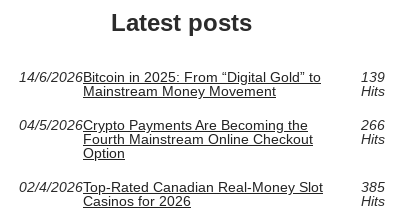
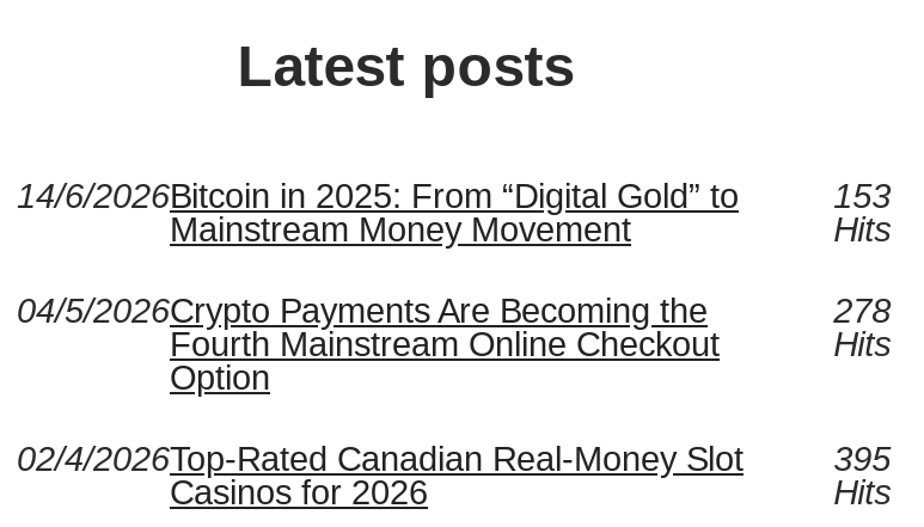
- 139
+ 153

- 266
+ 278

- 385
+ 395
